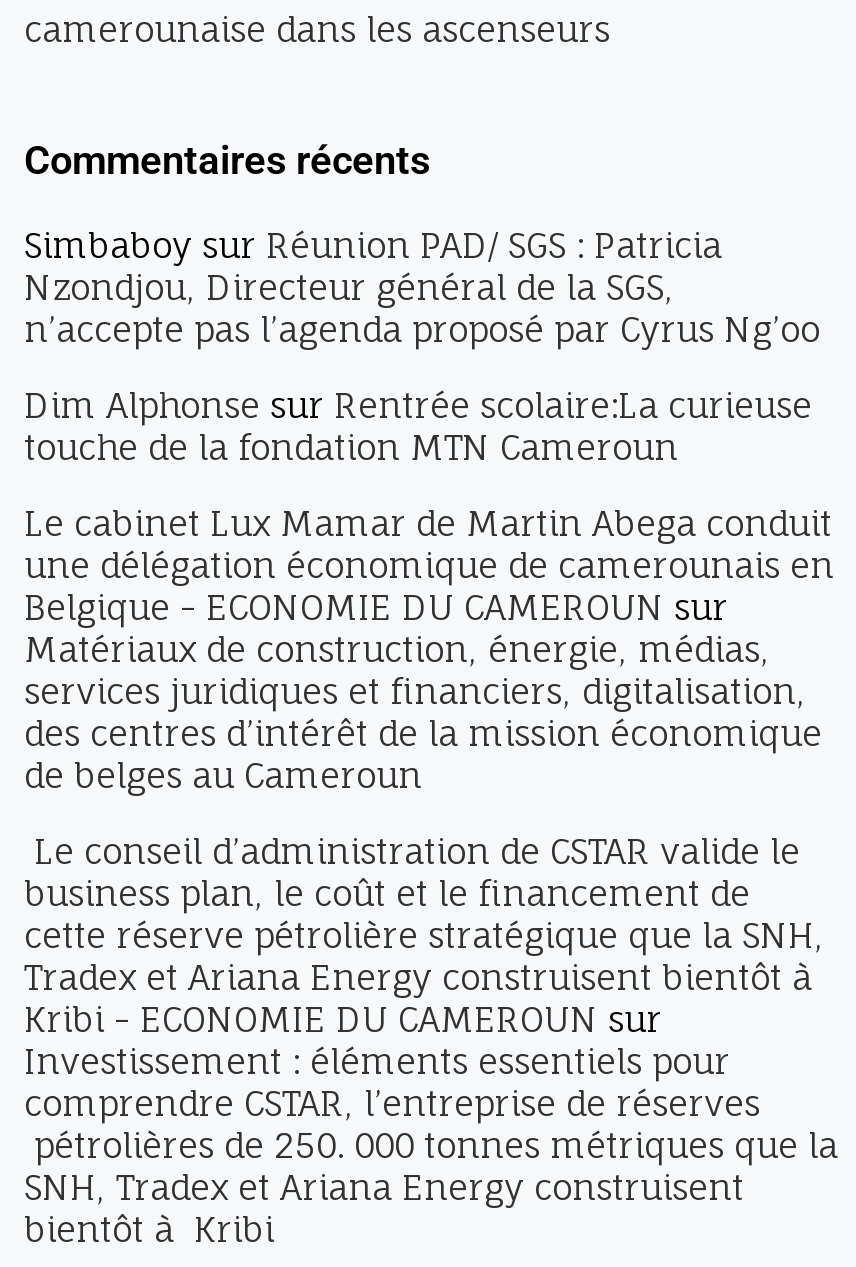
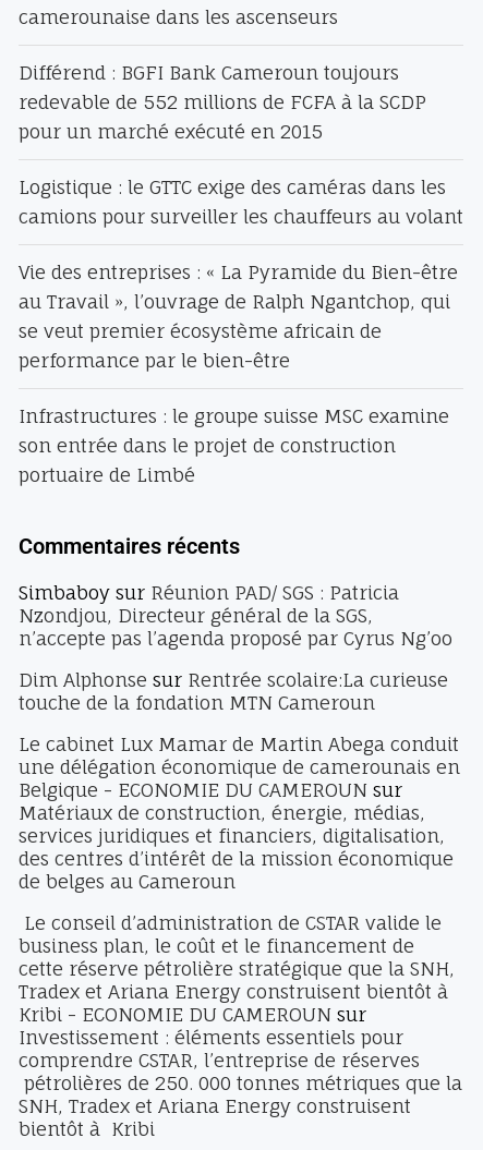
+ Différend : BGFI Bank Cameroun toujours
+ redevable de 552 millions de FCFA à la SCDP
+ pour un marché exécuté en 2015
+ Logistique : le GTTC exige des caméras dans les
+ camions pour surveiller les chauffeurs au volant
+ Vie des entreprises : « La Pyramide du Bien-être
+ au Travail », l’ouvrage de Ralph Ngantchop, qui
+ se veut premier écosystème africain de
+ performance par le bien-être
+ Infrastructures : le groupe suisse MSC examine
+ son entrée dans le projet de construction
+ portuaire de Limbé
